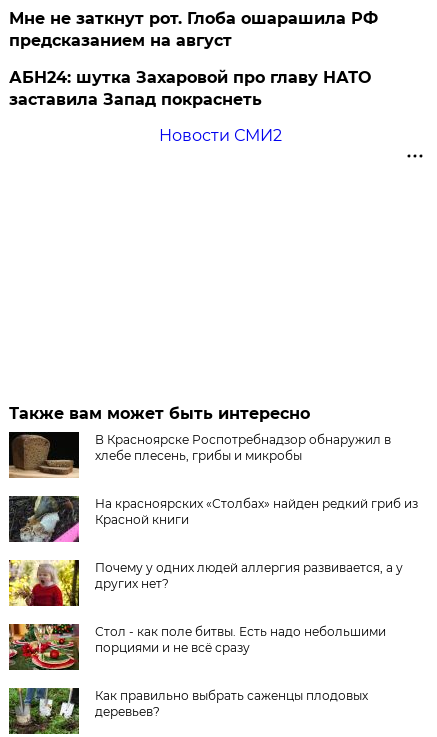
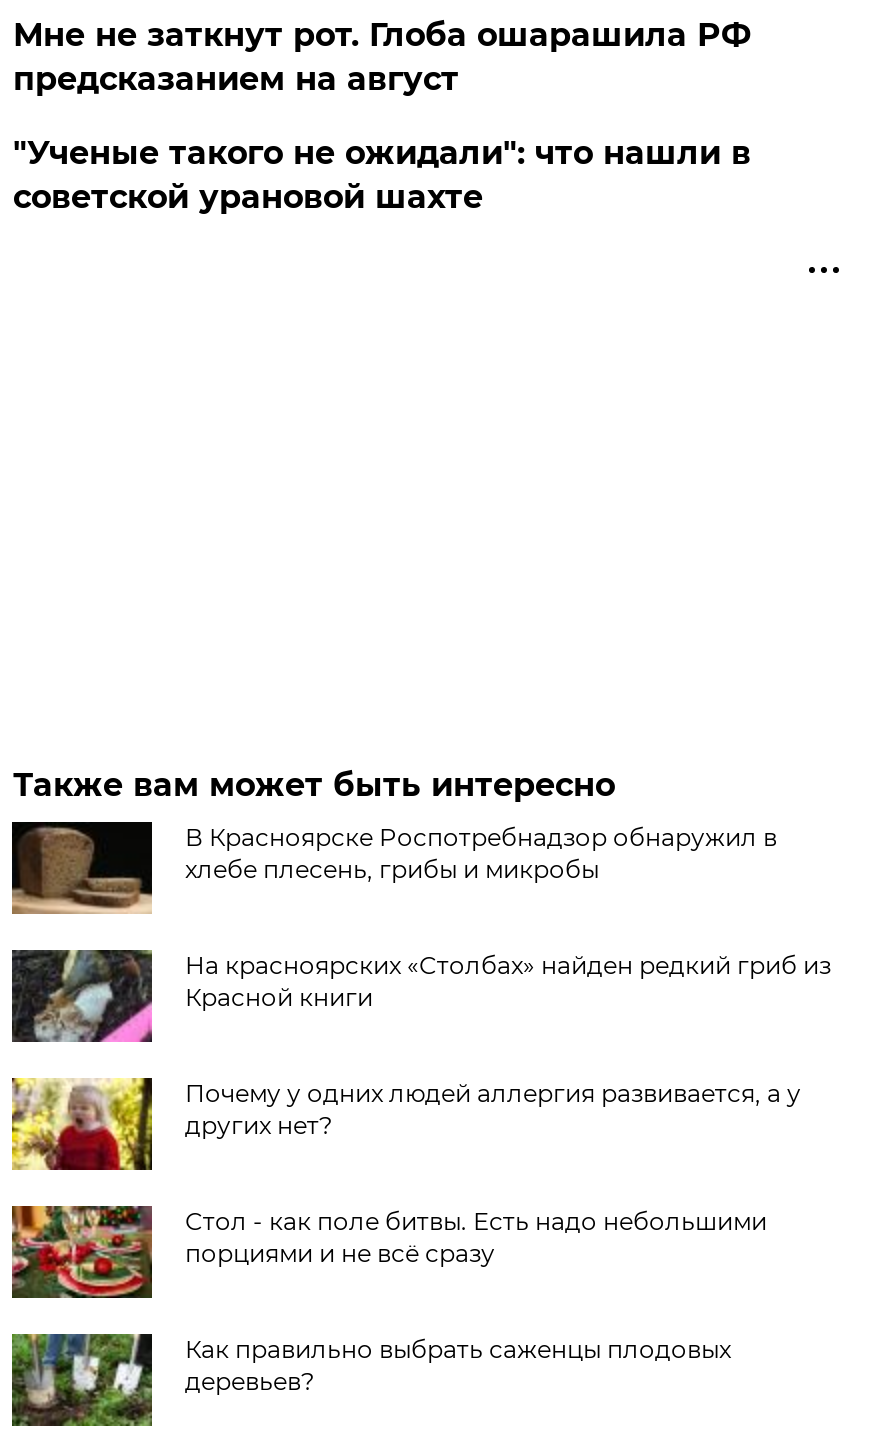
- АБН24: шутка Захаровой про главу НАТО
- заставила Запад покраснеть
- Новости СМИ2
+ "Ученые такого не ожидали": что нашли в
+ советской урановой шахте
